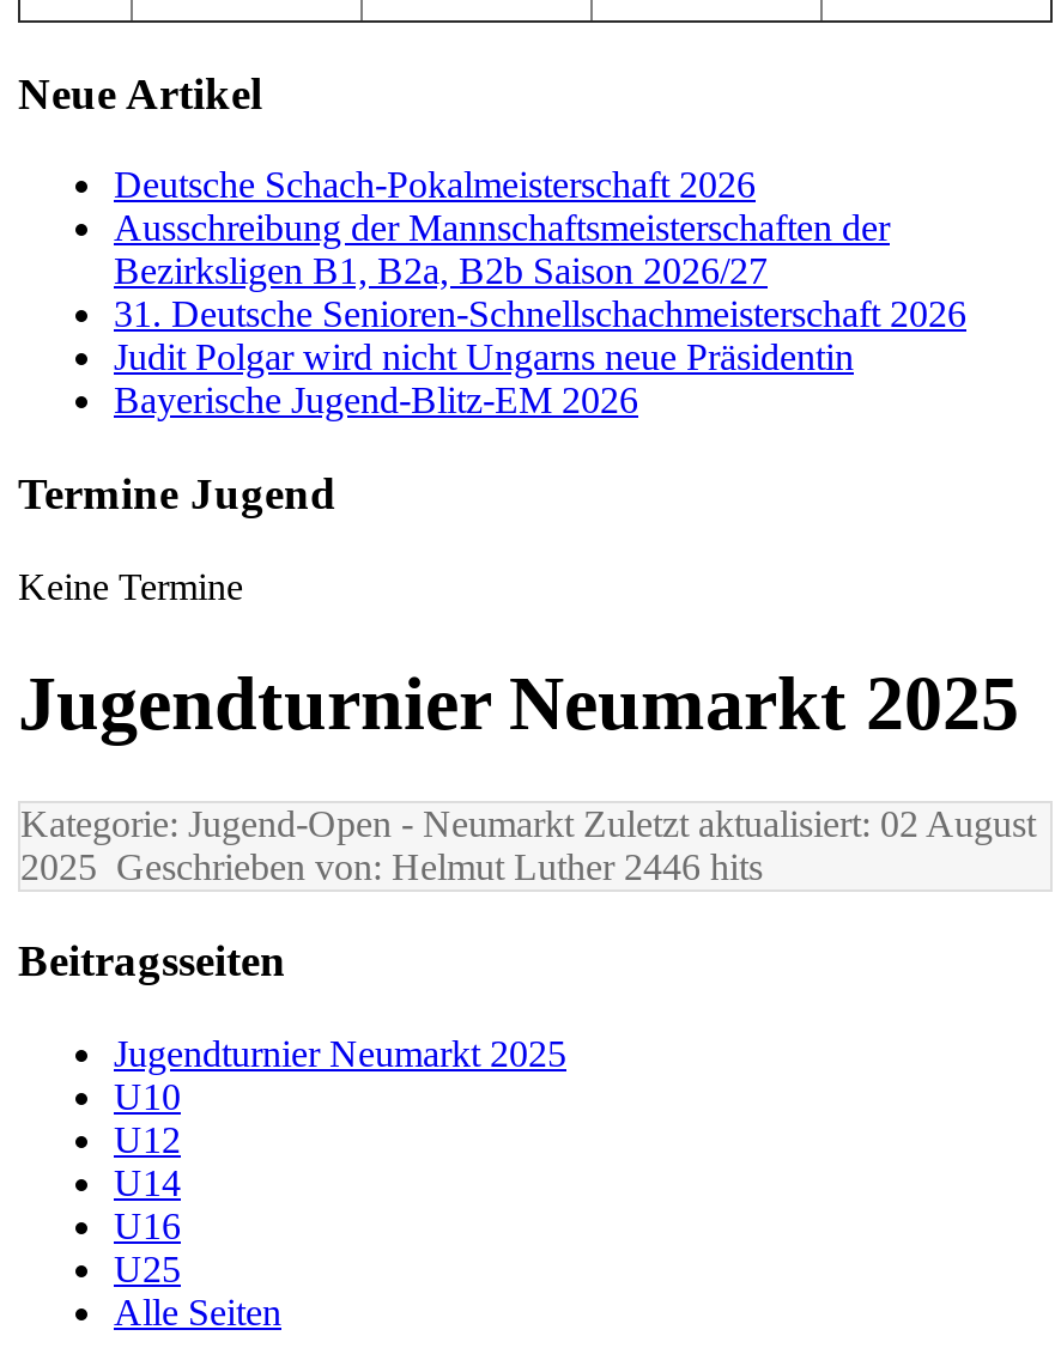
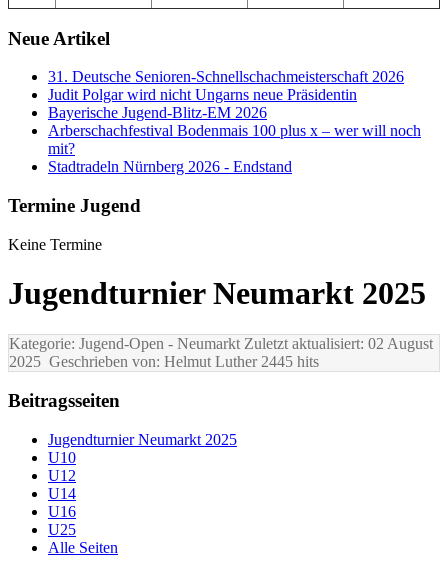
- Deutsche Schach-Pokalmeisterschaft 2026
- Ausschreibung der Mannschaftsmeisterschaften der
- Bezirksligen B1, B2a, B2b Saison 2026/27

moved up: 31. Deutsche Senioren-Schnellschachmeisterschaft 2026 | Judit Polgar wird nicht Ungarns neue Präsidentin | Bayerische Jugend-Blitz-EM 2026

+ Arberschachfestival Bodenmais 100 plus x – wer will noch
+ mit?
+ Stadtradeln Nürnberg 2026 - Endstand

- 2025 Geschrieben von: Helmut Luther 2446 hits
+ 2025 Geschrieben von: Helmut Luther 2445 hits
